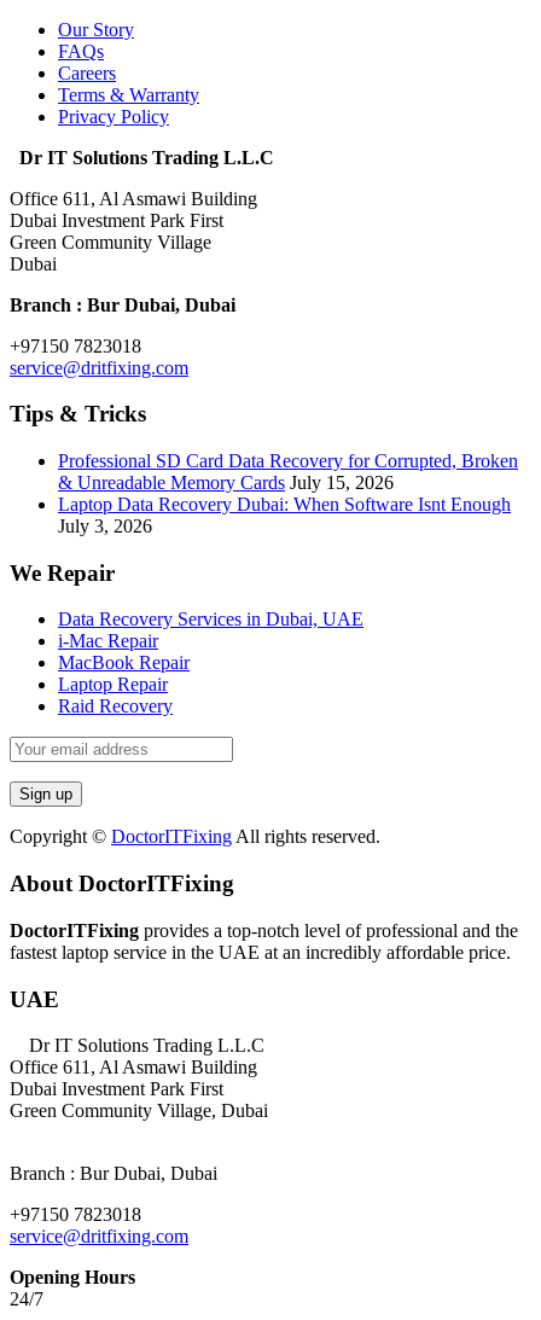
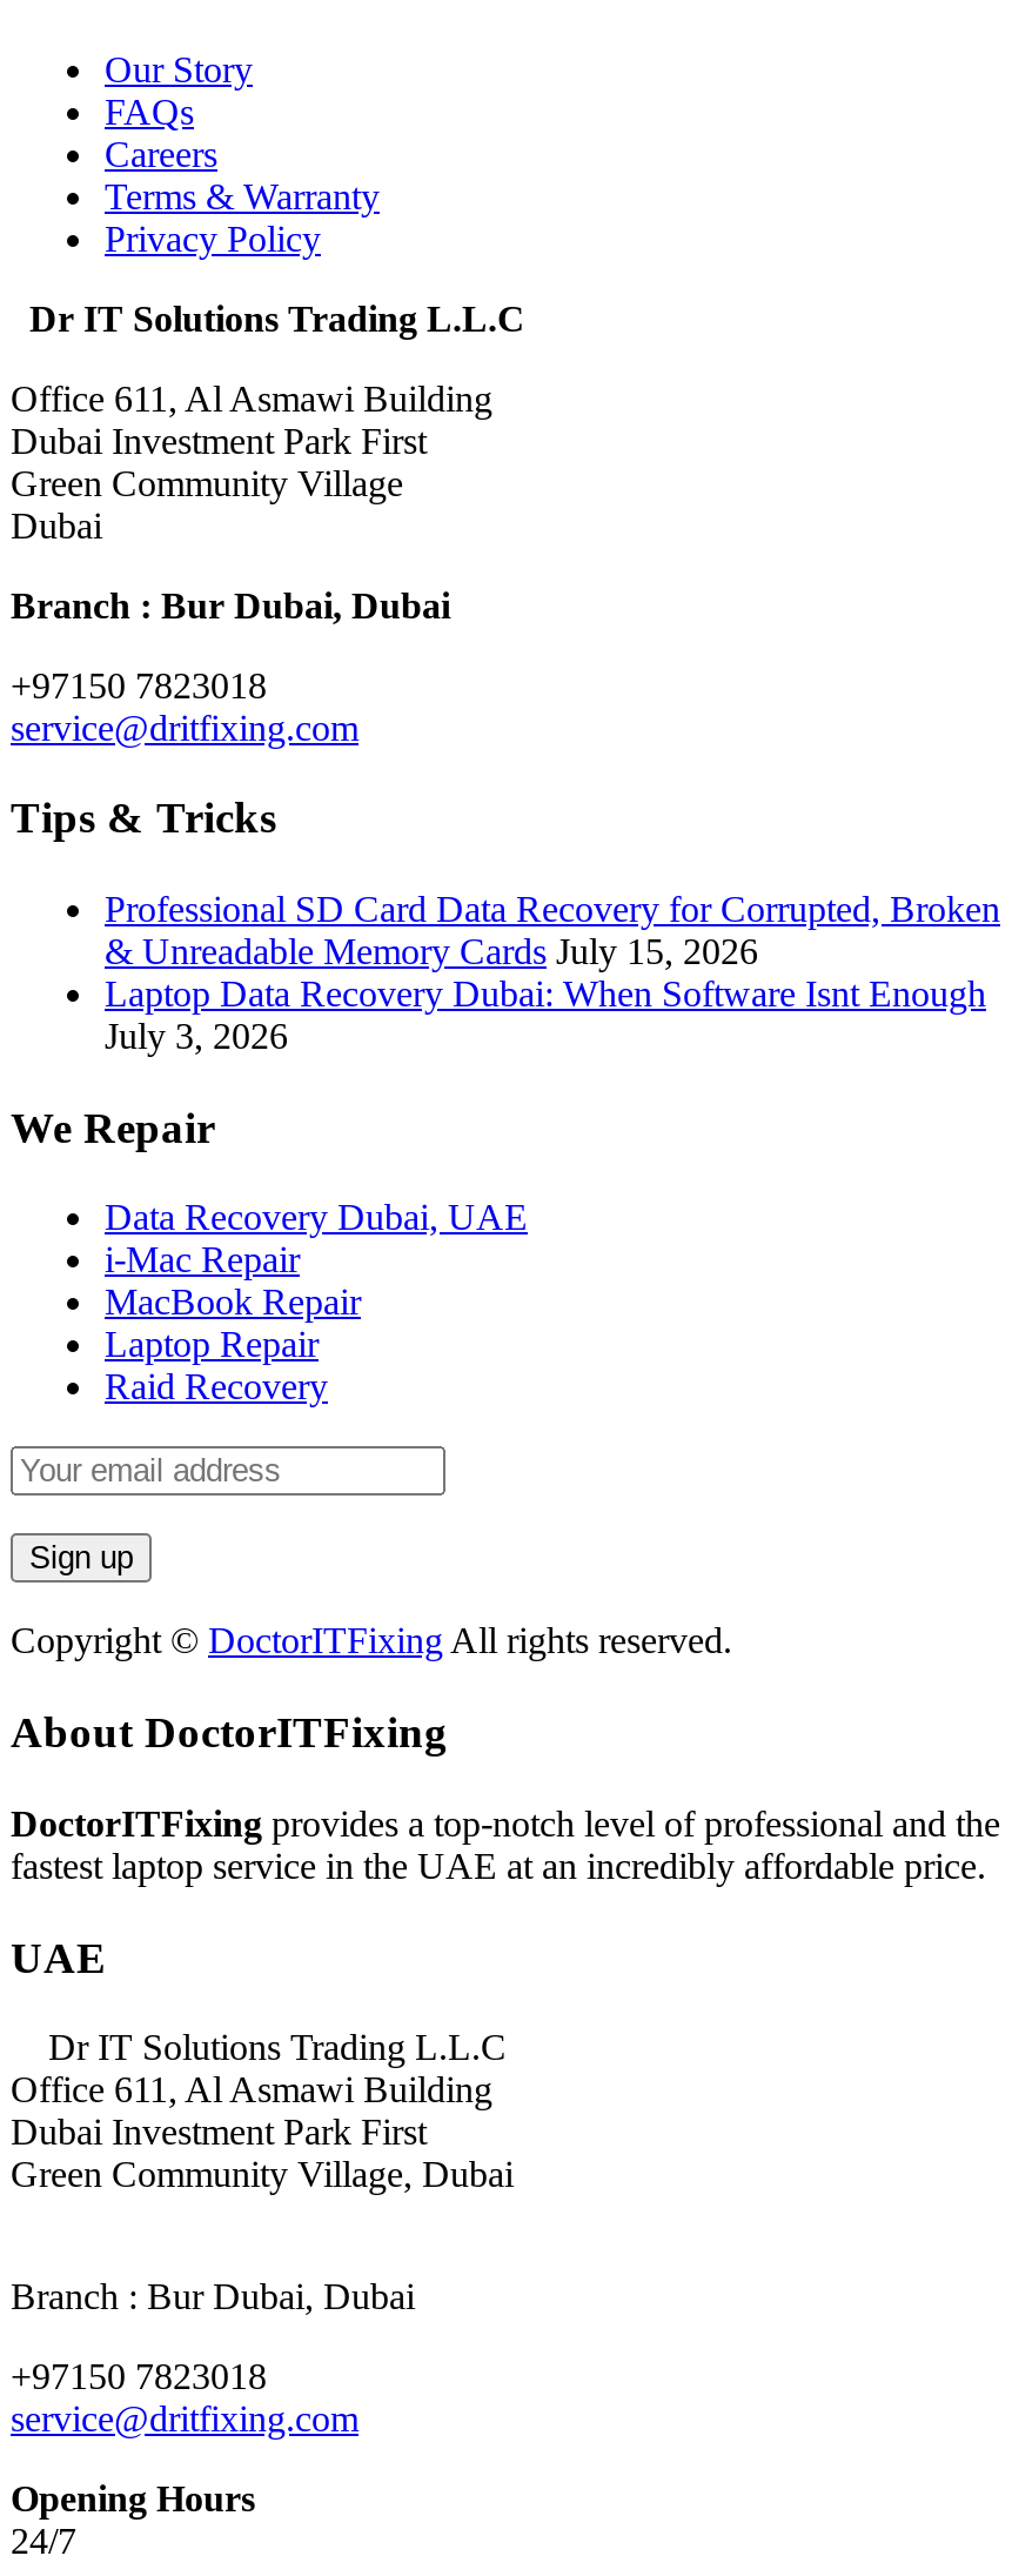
- Data Recovery Services in Dubai, UAE
+ Data Recovery Dubai, UAE
